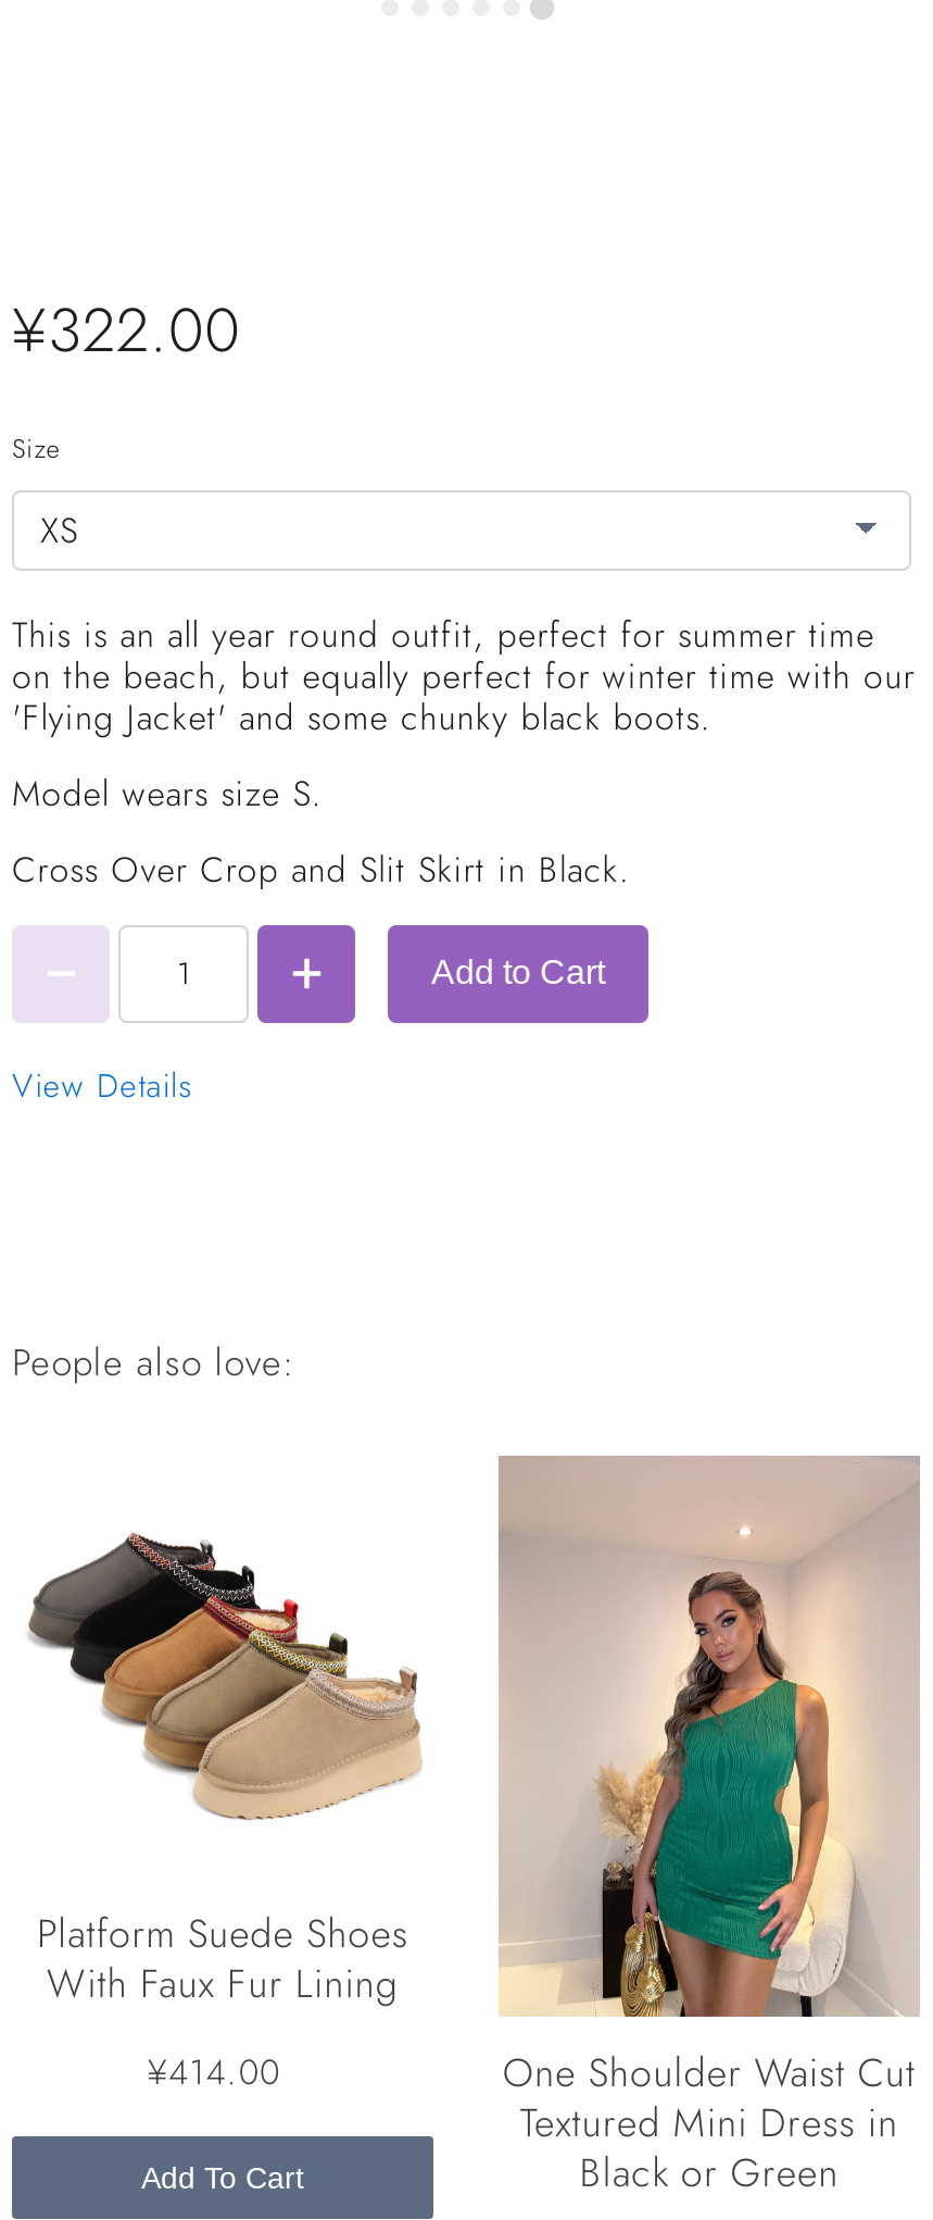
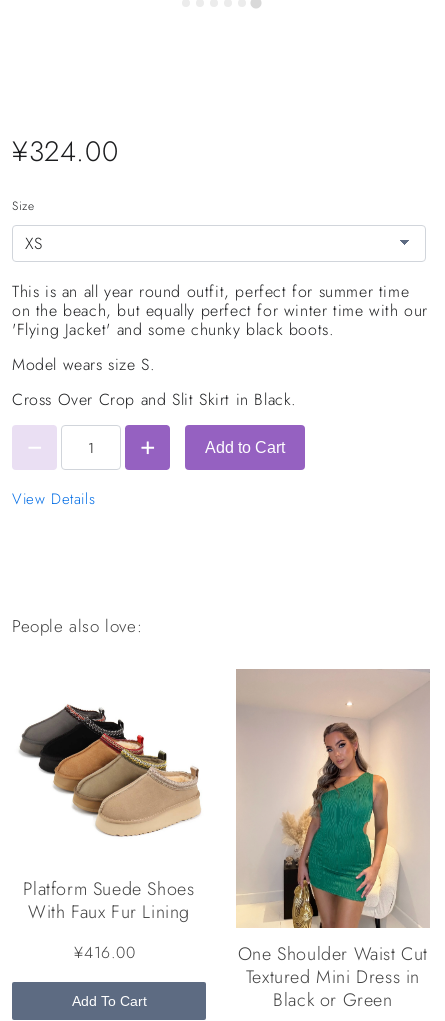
- ¥322.00
+ ¥324.00

- ¥414.00
+ ¥416.00
